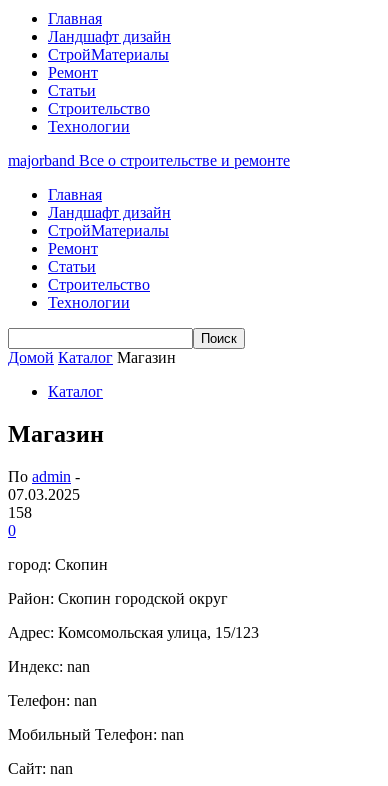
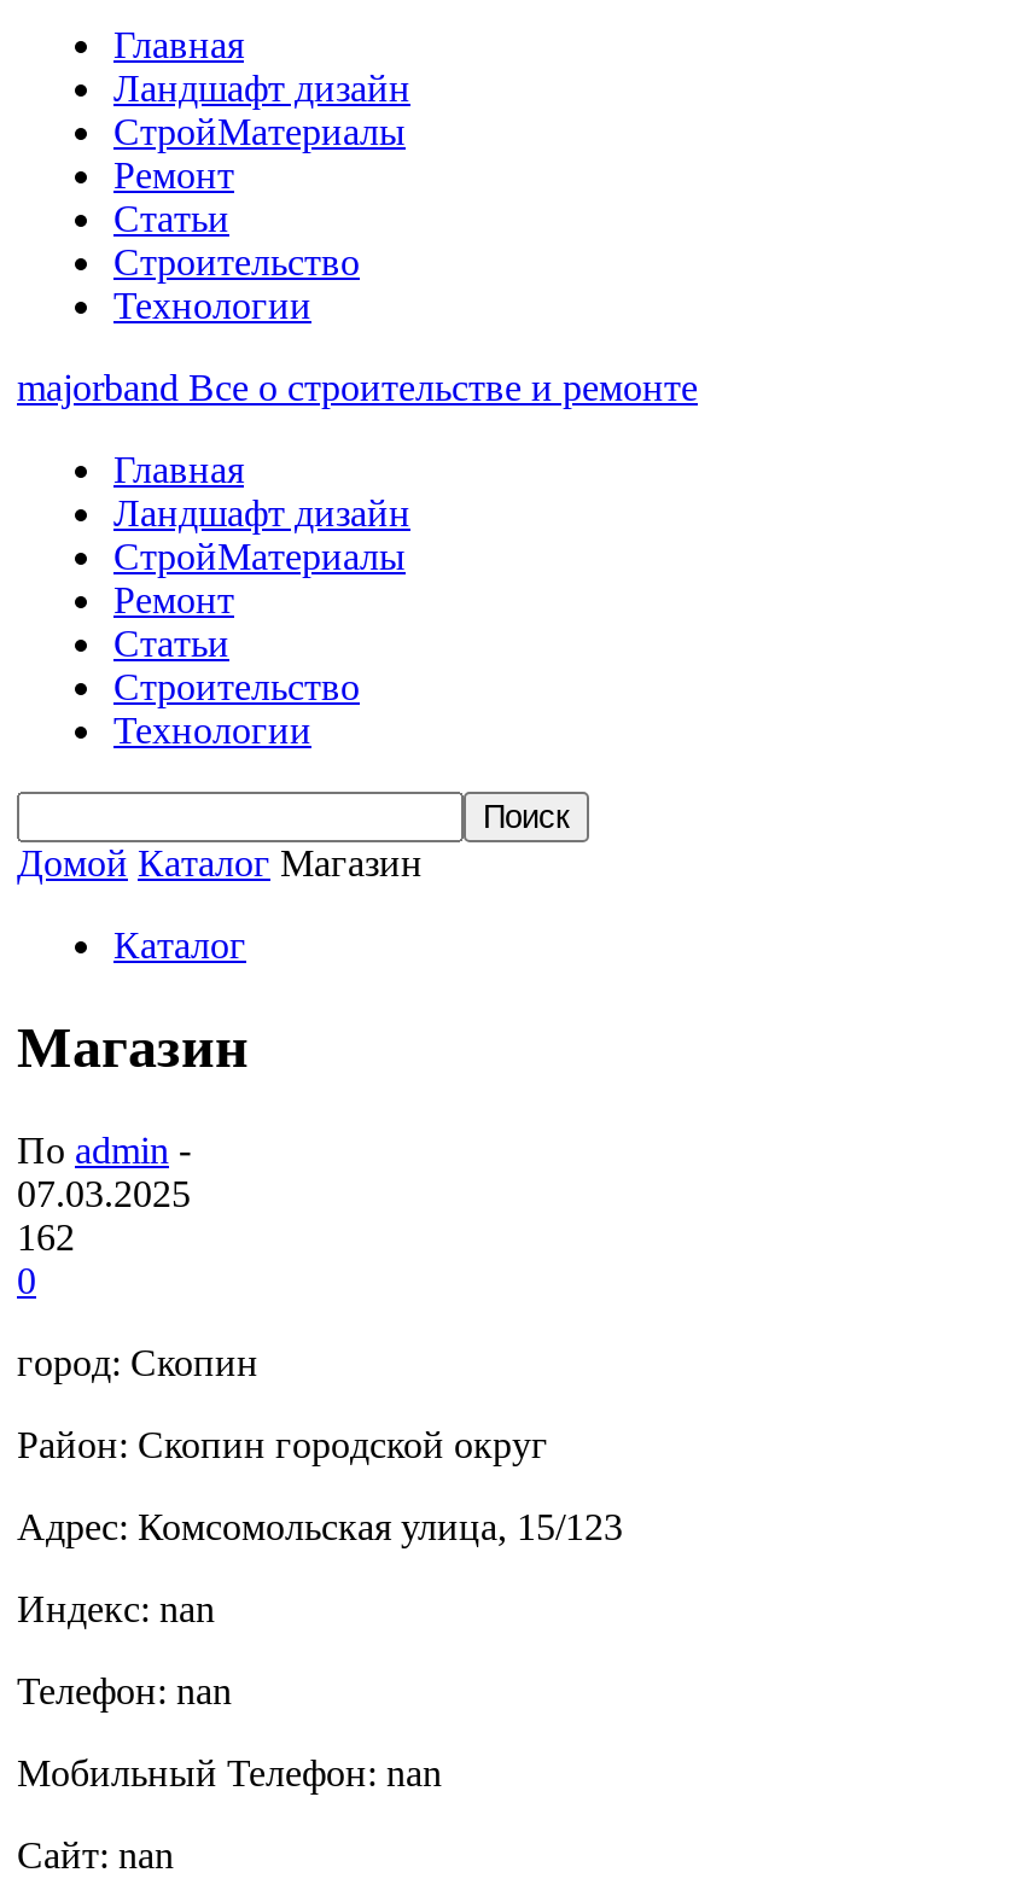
- 158
+ 162
